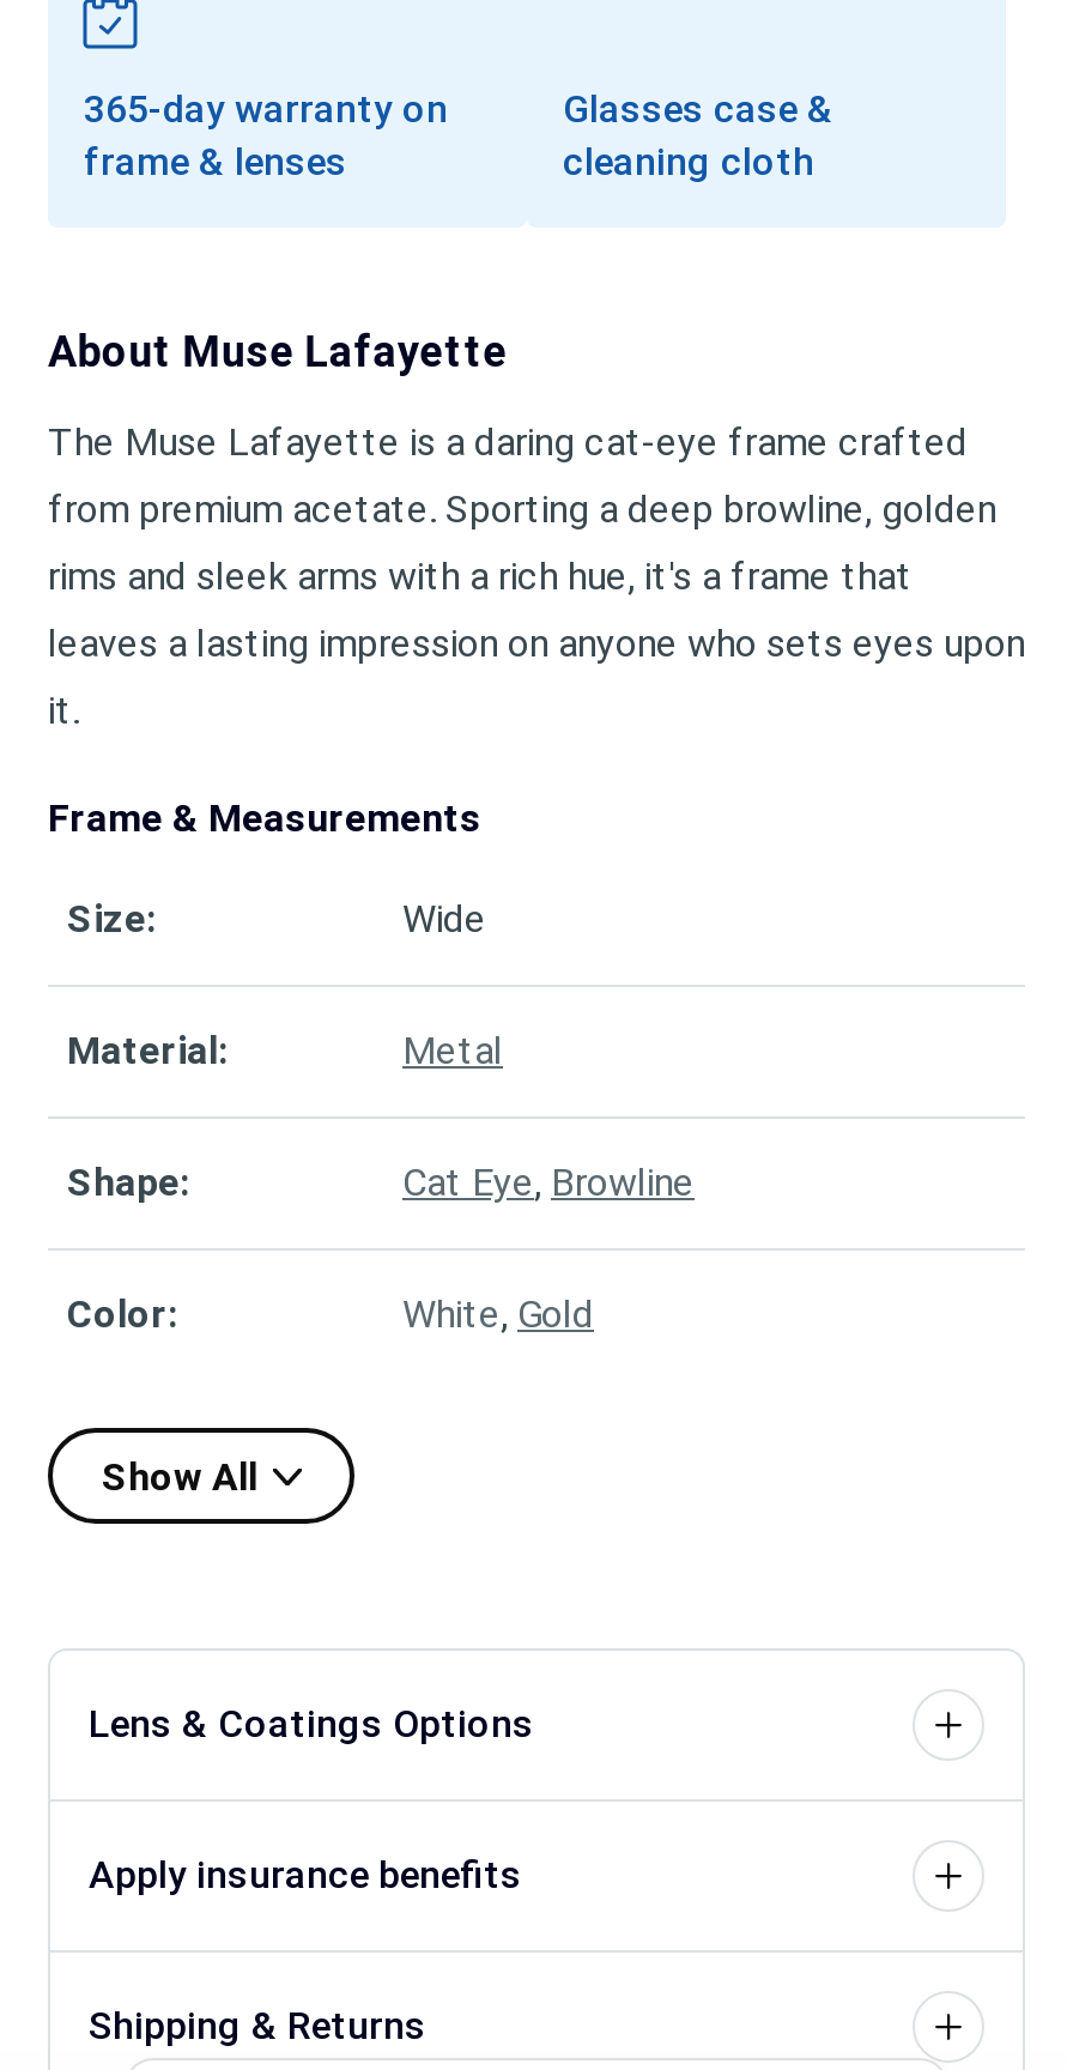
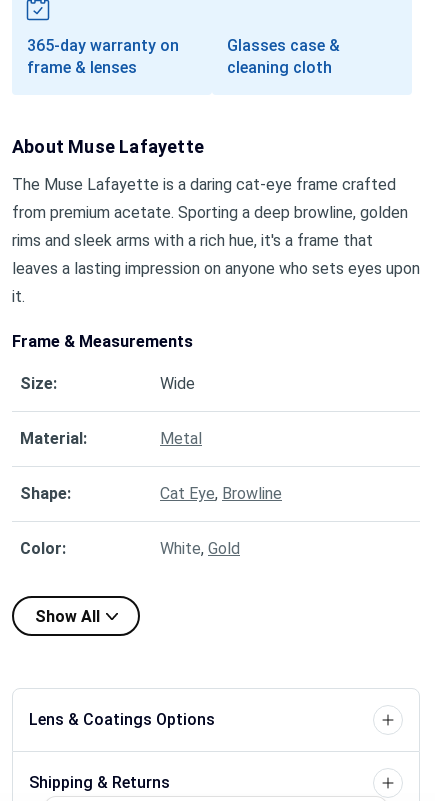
- Apply insurance benefits
